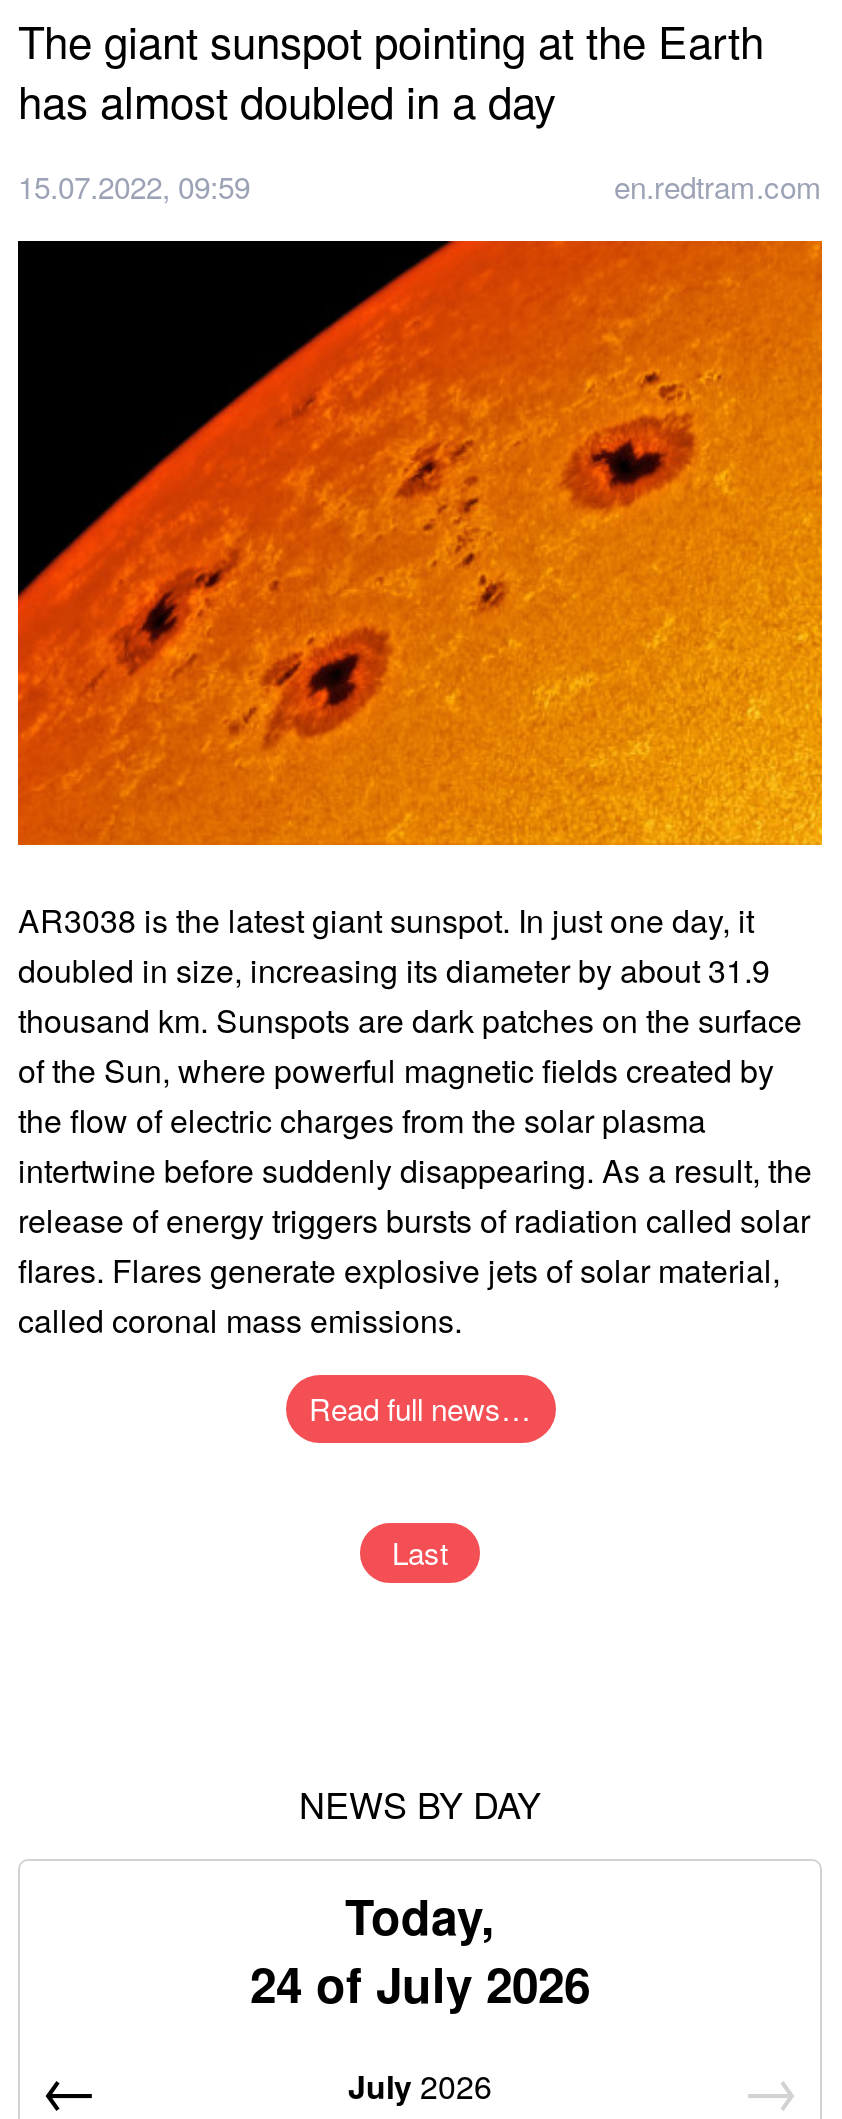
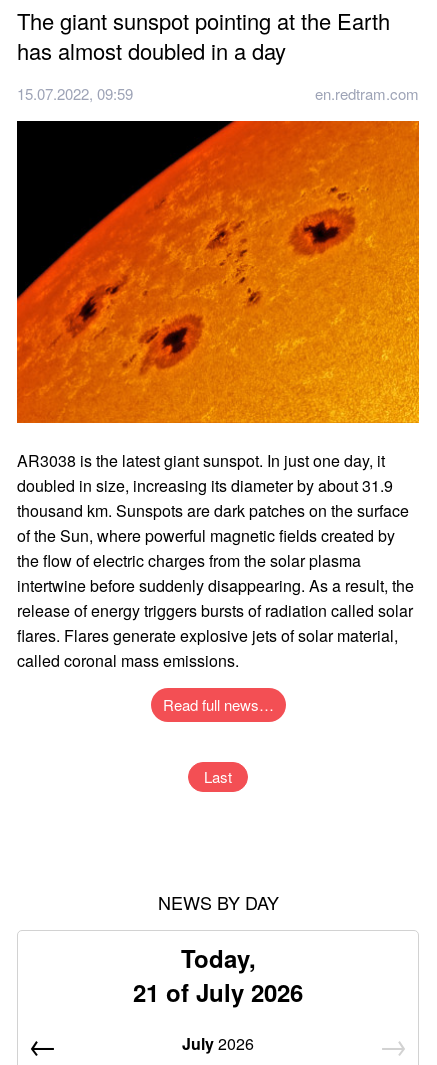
- 24 of July 2026
+ 21 of July 2026
